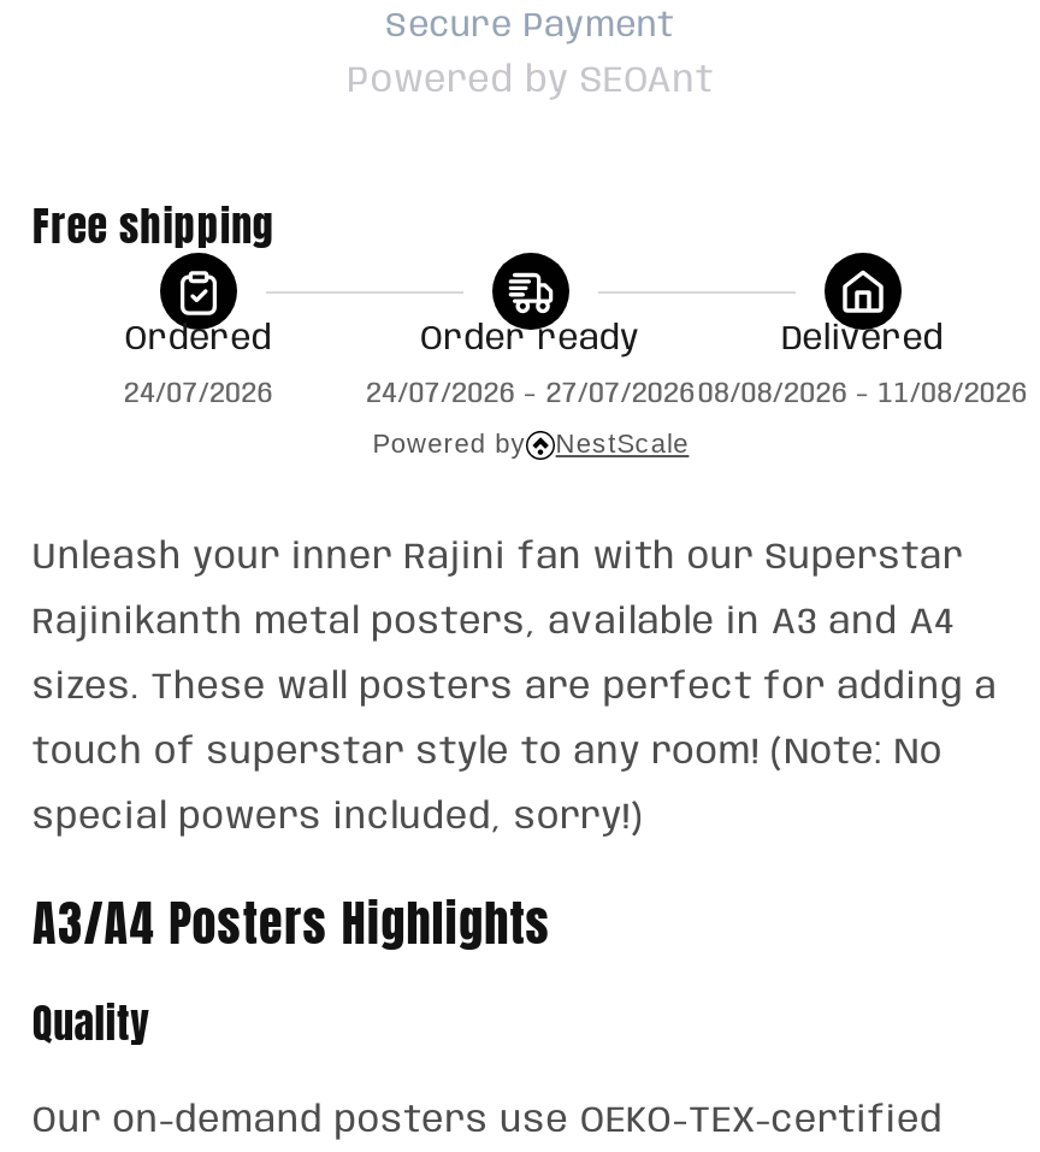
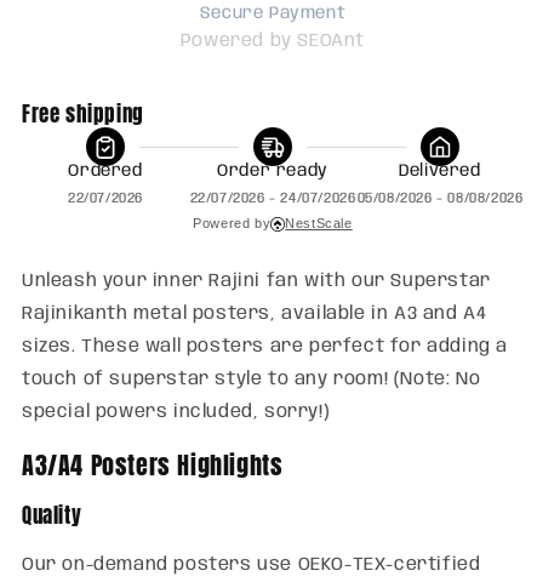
- 24/07/2026
+ 22/07/2026

- 24/07/2026 - 27/07/2026
+ 22/07/2026 - 24/07/2026

- 08/08/2026 - 11/08/2026
+ 05/08/2026 - 08/08/2026
